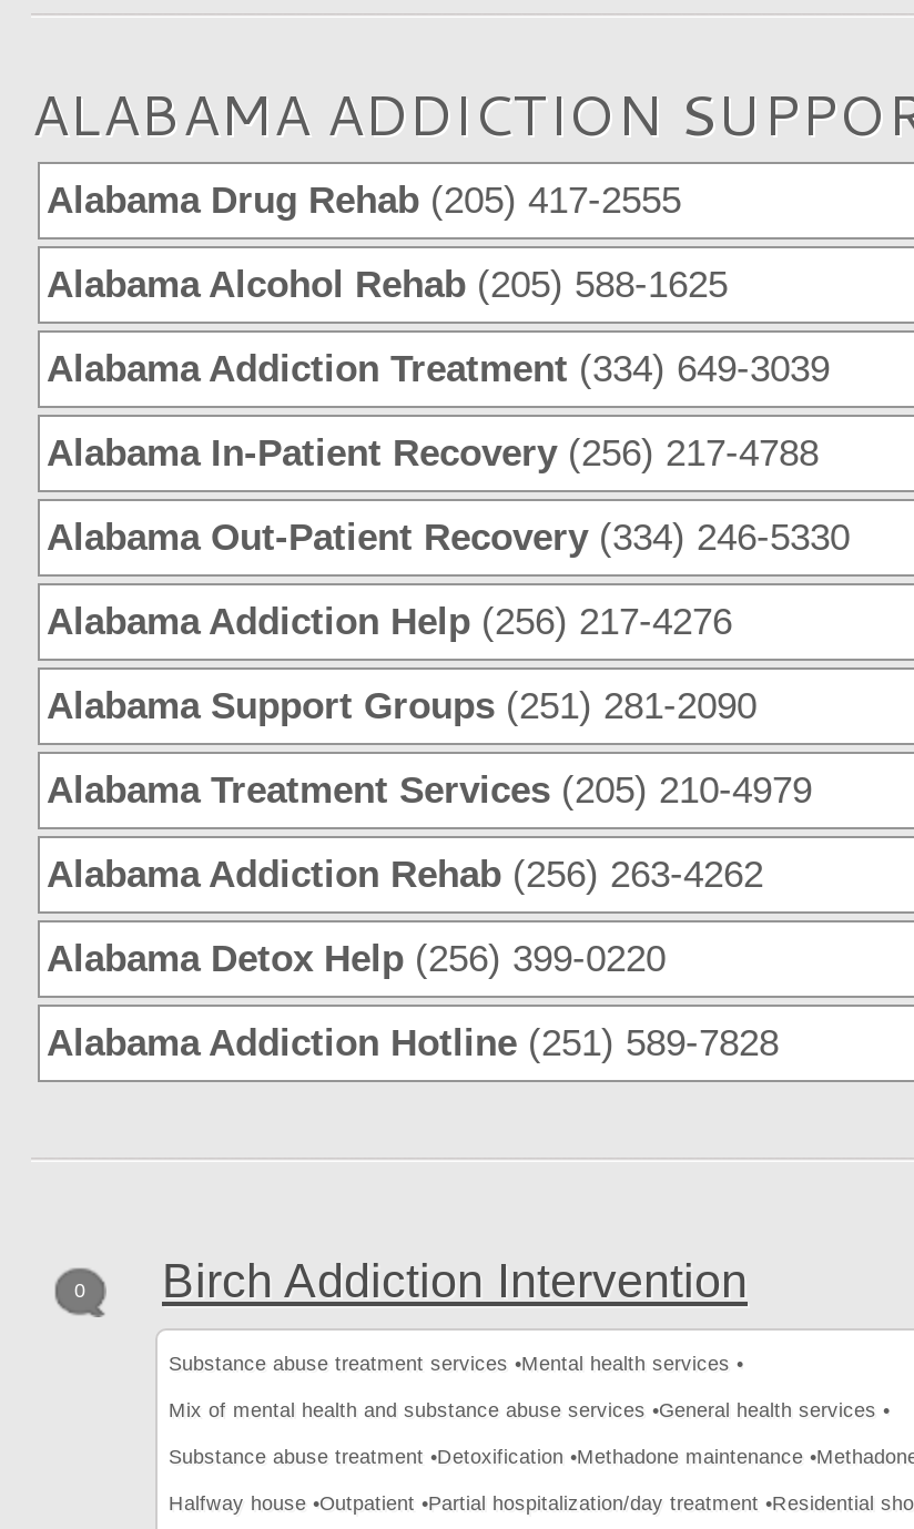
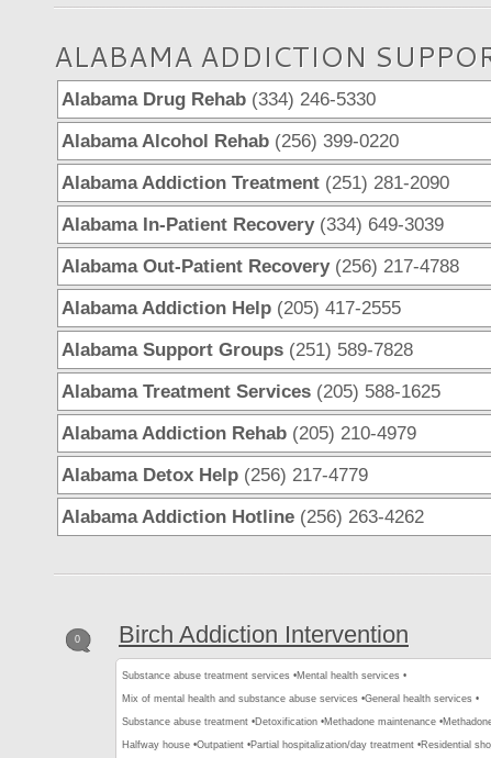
- Alabama Drug Rehab (205) 417-2555
+ Alabama Drug Rehab (334) 246-5330

- Alabama Alcohol Rehab (205) 588-1625
+ Alabama Alcohol Rehab (256) 399-0220

- Alabama Addiction Treatment (334) 649-3039
+ Alabama Addiction Treatment (251) 281-2090

- Alabama In-Patient Recovery (256) 217-4788
+ Alabama In-Patient Recovery (334) 649-3039

- Alabama Out-Patient Recovery (334) 246-5330
+ Alabama Out-Patient Recovery (256) 217-4788

- Alabama Addiction Help (256) 217-4276
+ Alabama Addiction Help (205) 417-2555

- Alabama Support Groups (251) 281-2090
+ Alabama Support Groups (251) 589-7828

- Alabama Treatment Services (205) 210-4979
+ Alabama Treatment Services (205) 588-1625

- Alabama Addiction Rehab (256) 263-4262
+ Alabama Addiction Rehab (205) 210-4979

- Alabama Detox Help (256) 399-0220
+ Alabama Detox Help (256) 217-4779

- Alabama Addiction Hotline (251) 589-7828
+ Alabama Addiction Hotline (256) 263-4262
